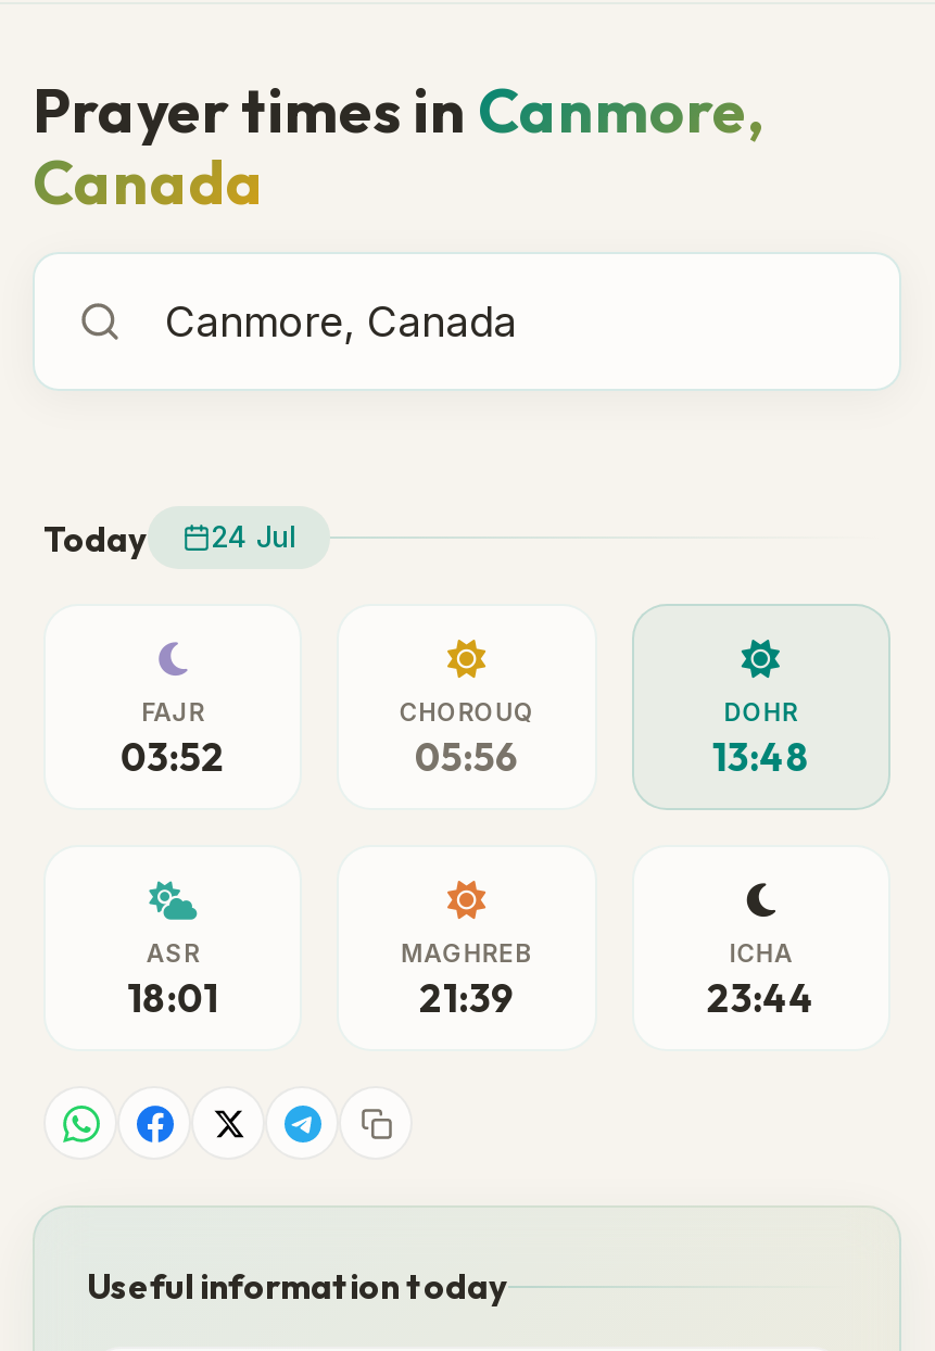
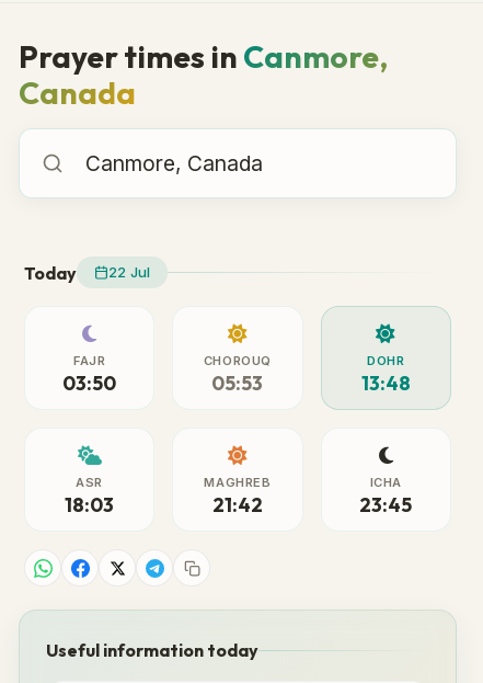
- Today 24 Jul
+ Today 22 Jul

- 03:52
+ 03:50

- 05:56
+ 05:53

- 18:01
+ 18:03

- 21:39
+ 21:42

- 23:44
+ 23:45
